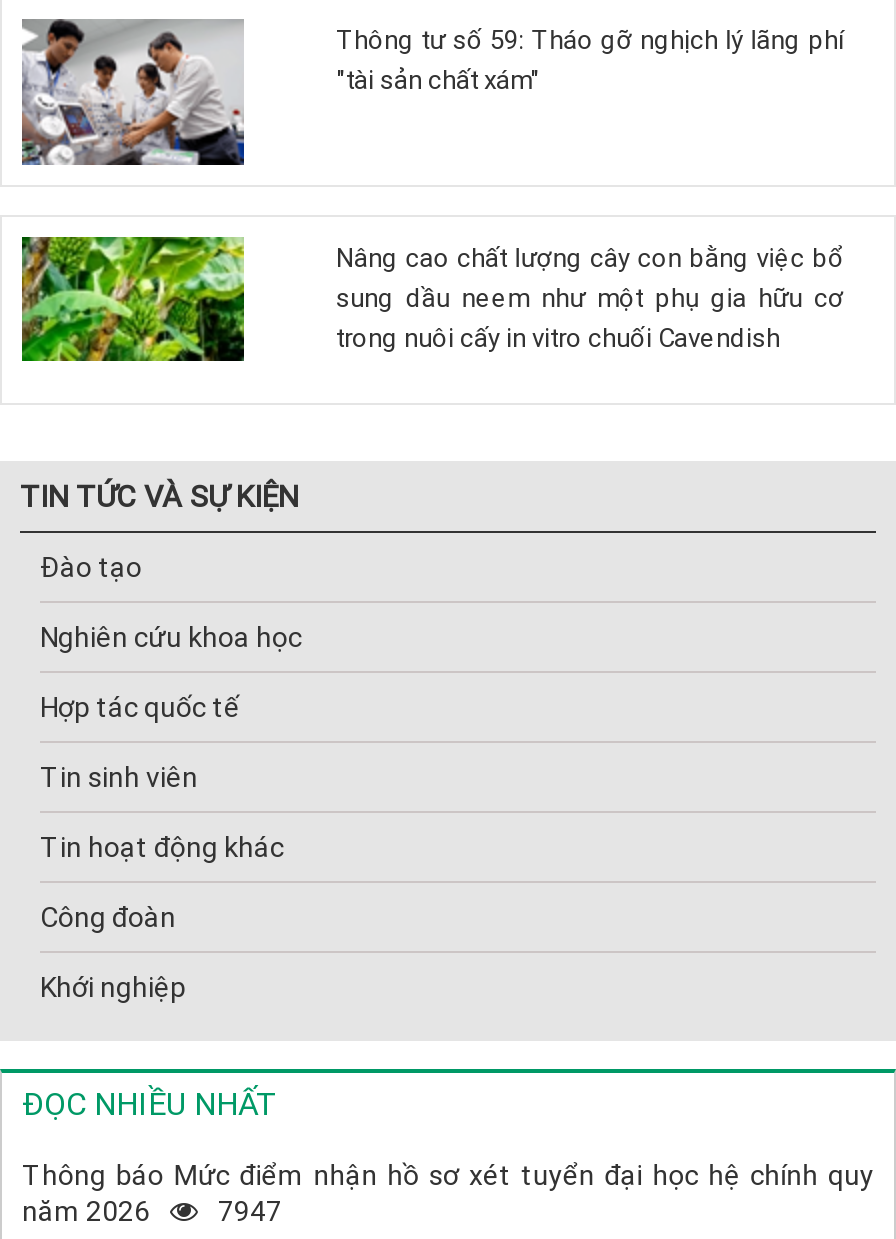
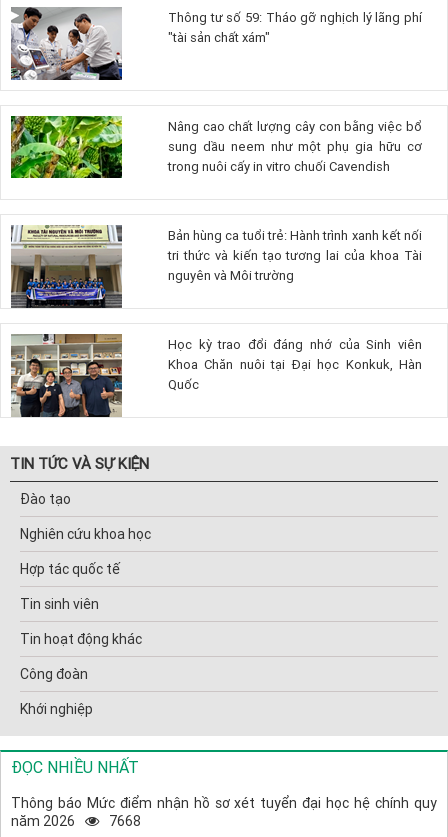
+ [image]

+ [image]

+ Bản hùng ca tuổi trẻ: Hành trình xanh kết nối
+ tri thức và kiến tạo tương lai của khoa Tài
+ nguyên và Môi trường

+ Học kỳ trao đổi đáng nhớ của Sinh viên
+ Khoa Chăn nuôi tại Đại học Konkuk, Hàn
+ Quốc

- năm 2026 7947
+ năm 2026 7668
